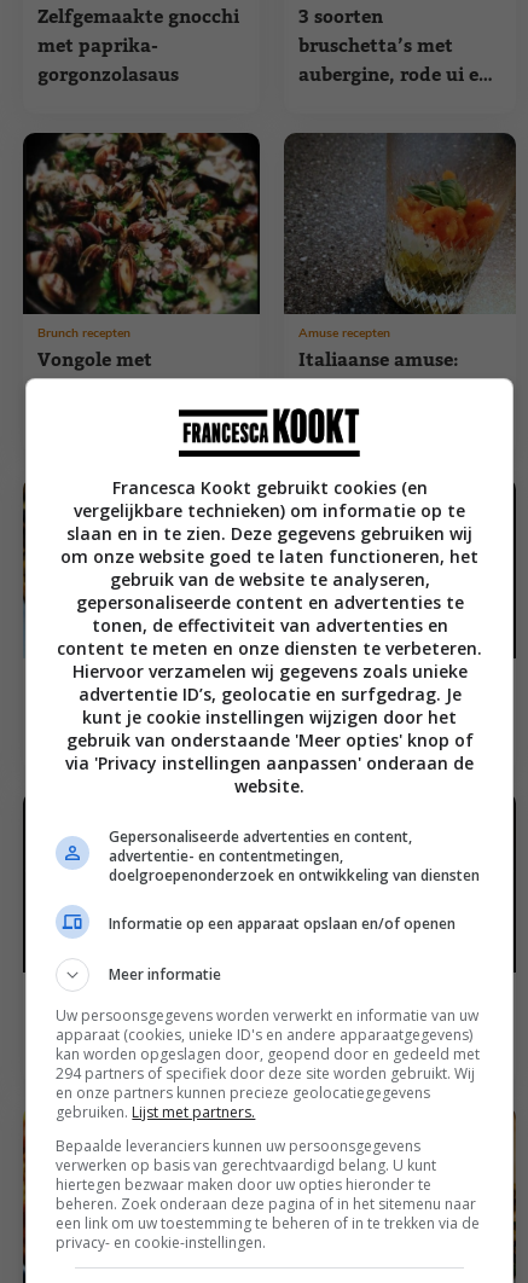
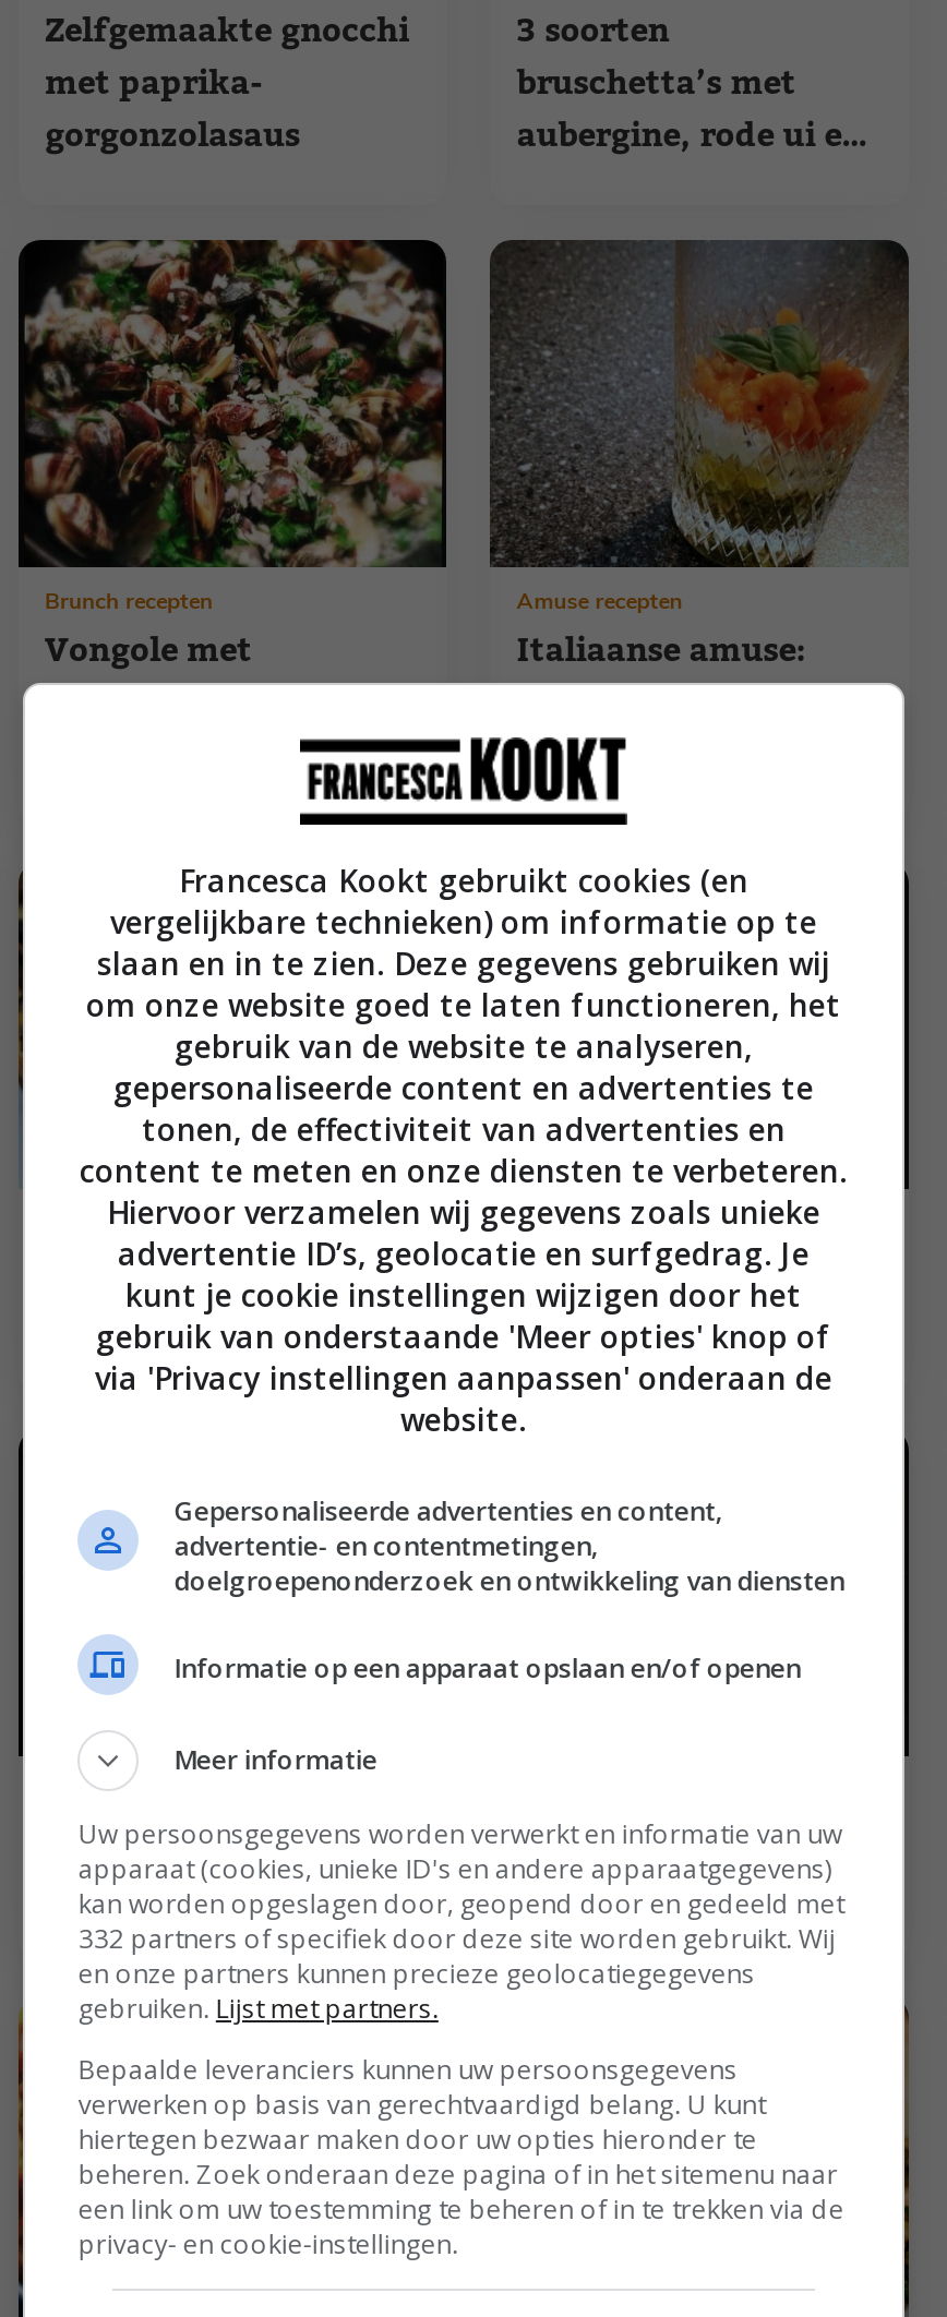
- 294 partners of specifiek door deze site worden gebruikt. Wij
+ 332 partners of specifiek door deze site worden gebruikt. Wij
